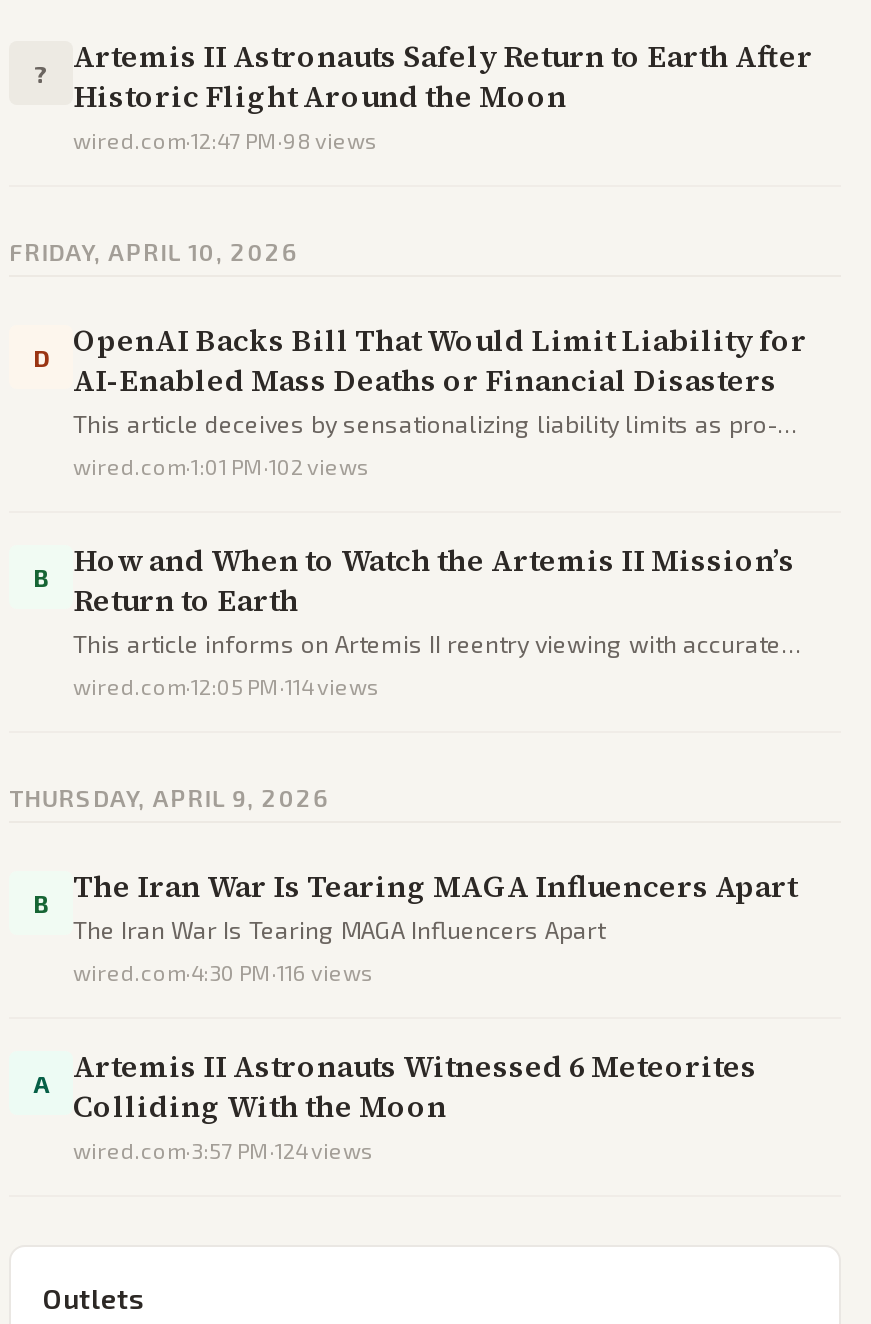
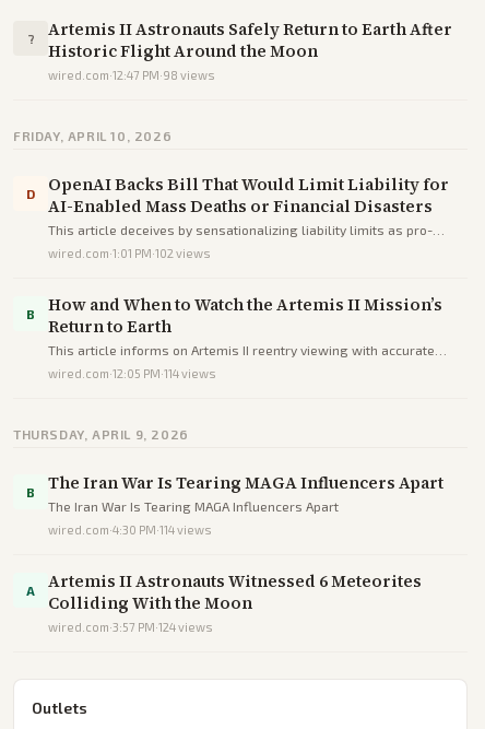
- wired.com·4:30 PM · 116 views
+ wired.com·4:30 PM · 114 views
